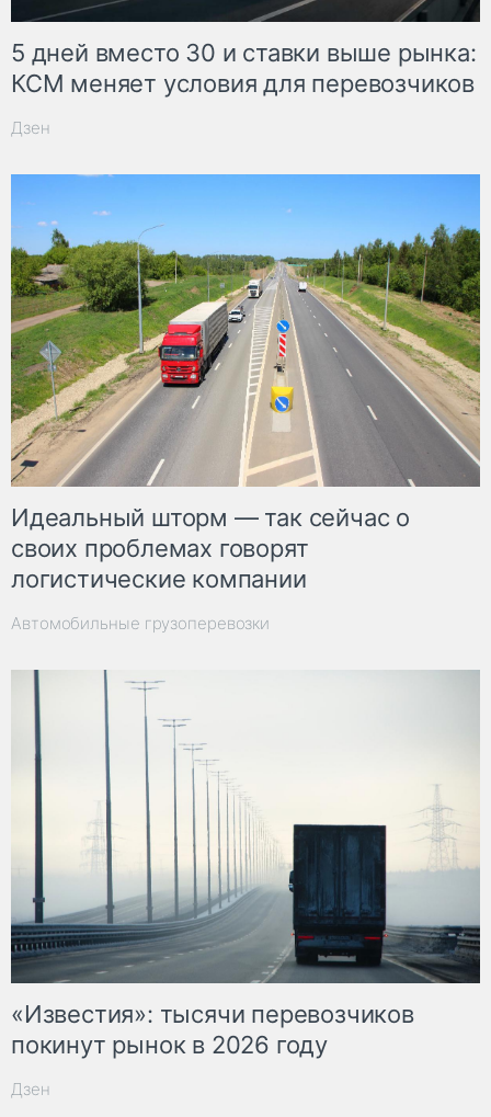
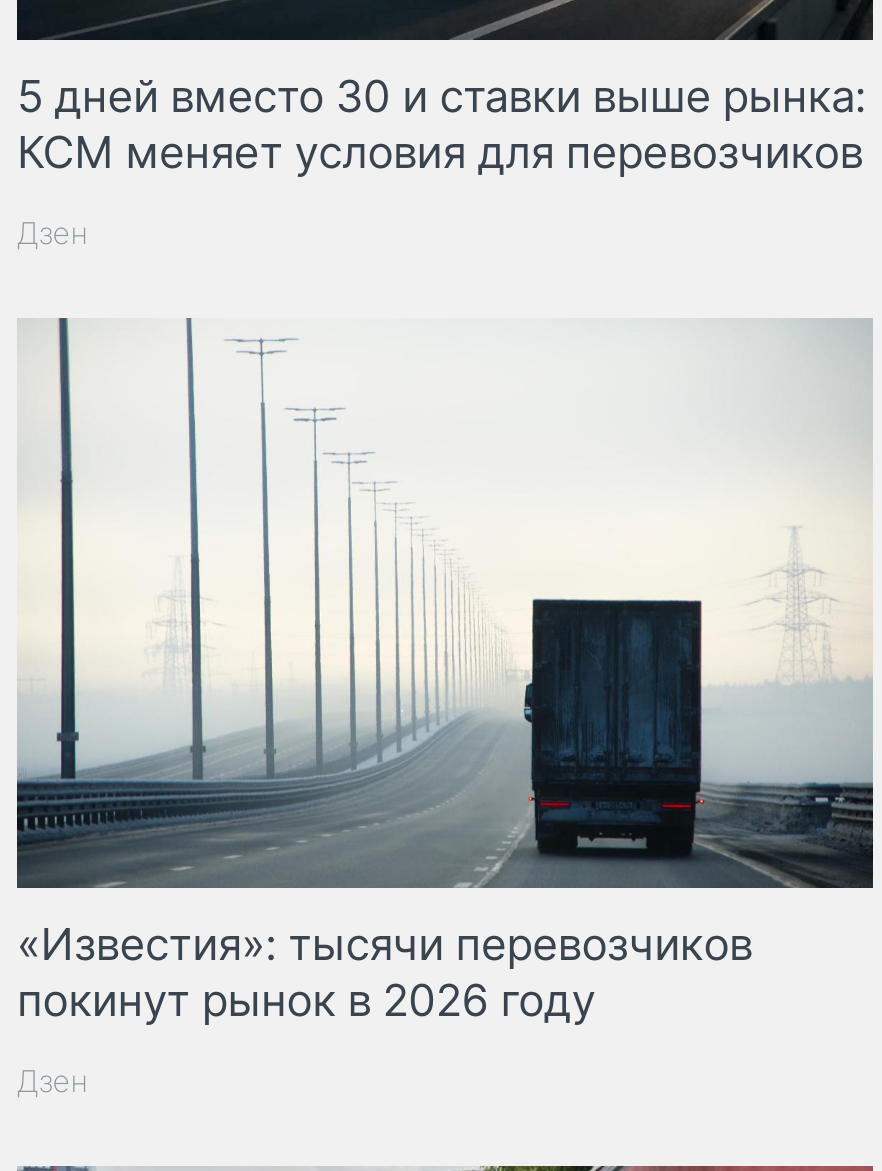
- [image]
- Идеальный шторм — так сейчас о
- своих проблемах говорят
- логистические компании
- Автомобильные грузоперевозки
